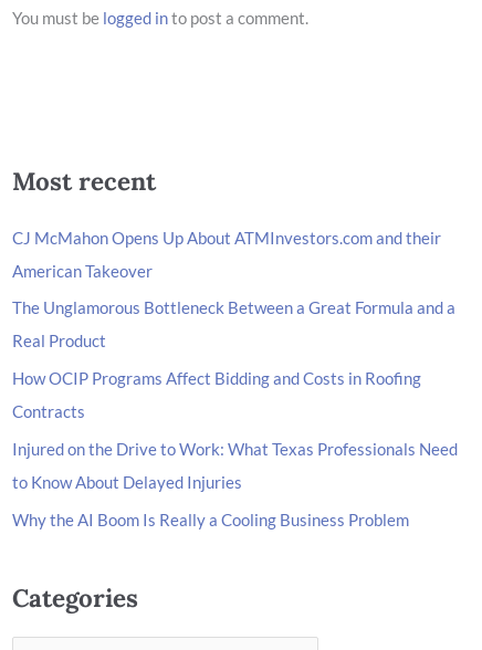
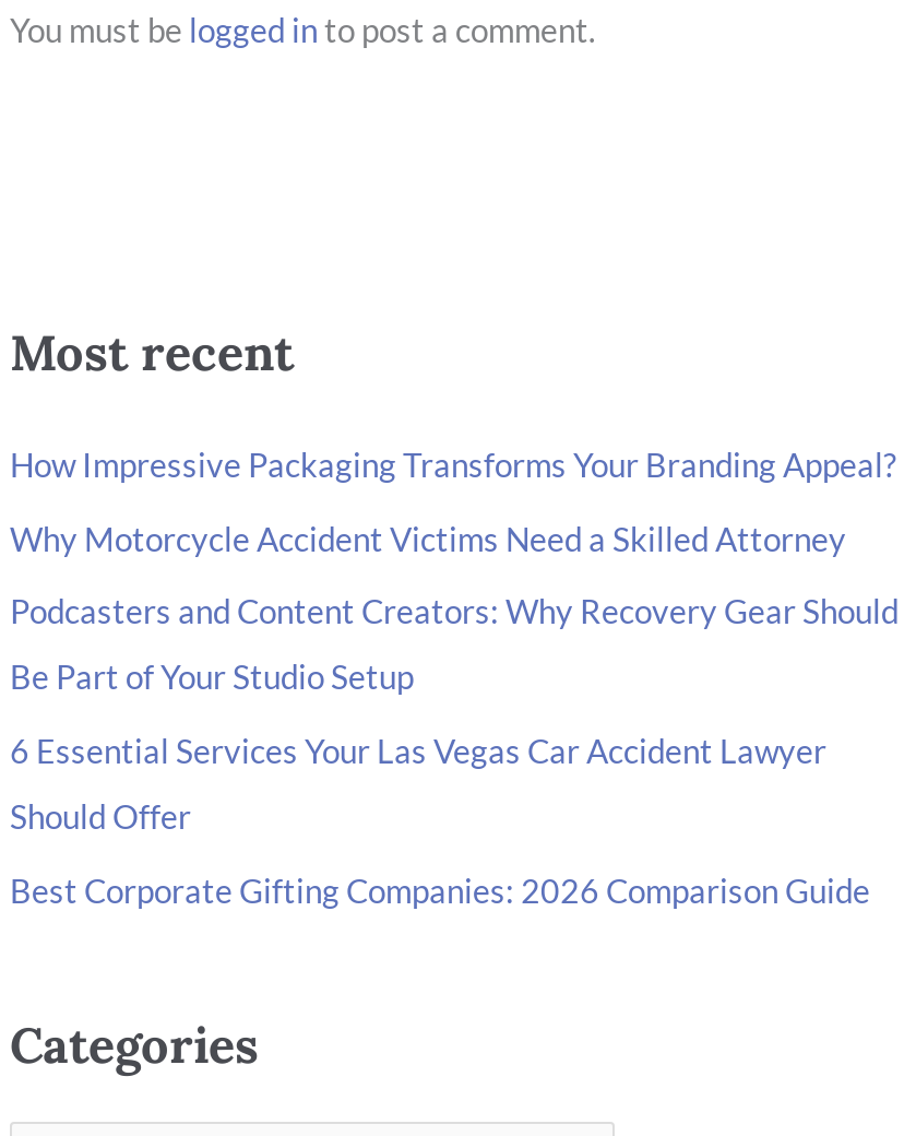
- CJ McMahon Opens Up About ATMInvestors.com and their
- American Takeover
- The Unglamorous Bottleneck Between a Great Formula and a
- Real Product
- How OCIP Programs Affect Bidding and Costs in Roofing
- Contracts
- Injured on the Drive to Work: What Texas Professionals Need
- to Know About Delayed Injuries
- Why the AI Boom Is Really a Cooling Business Problem
+ How Impressive Packaging Transforms Your Branding Appeal?
+ Why Motorcycle Accident Victims Need a Skilled Attorney
+ Podcasters and Content Creators: Why Recovery Gear Should
+ Be Part of Your Studio Setup
+ 6 Essential Services Your Las Vegas Car Accident Lawyer
+ Should Offer
+ Best Corporate Gifting Companies: 2026 Comparison Guide
